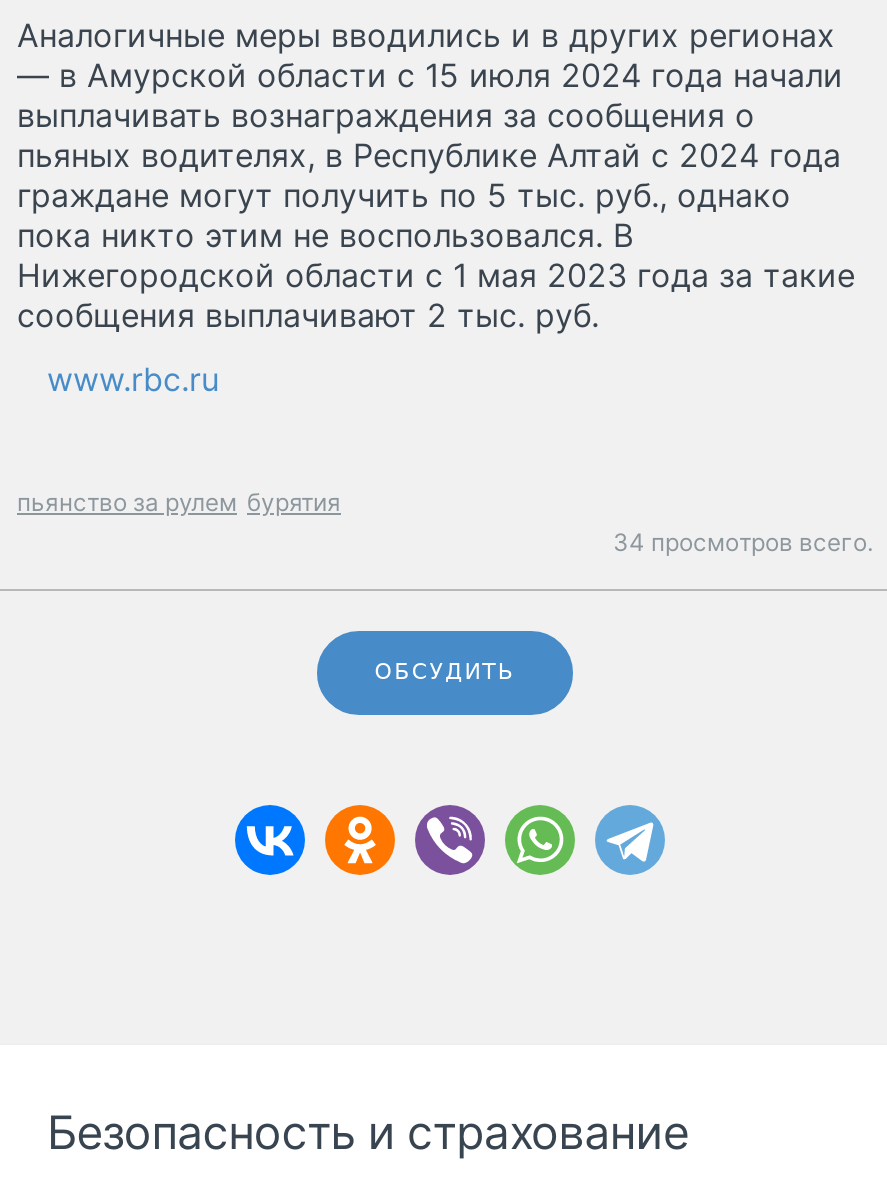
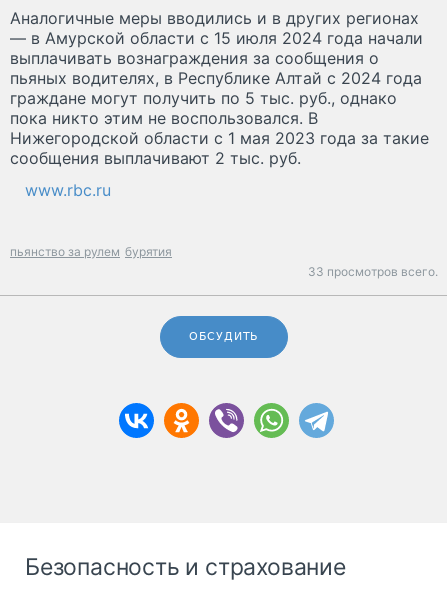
- 34 просмотров всего.
+ 33 просмотров всего.
